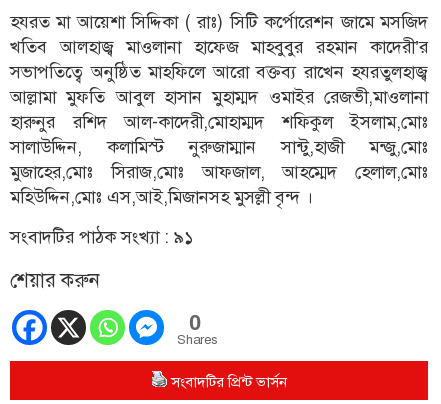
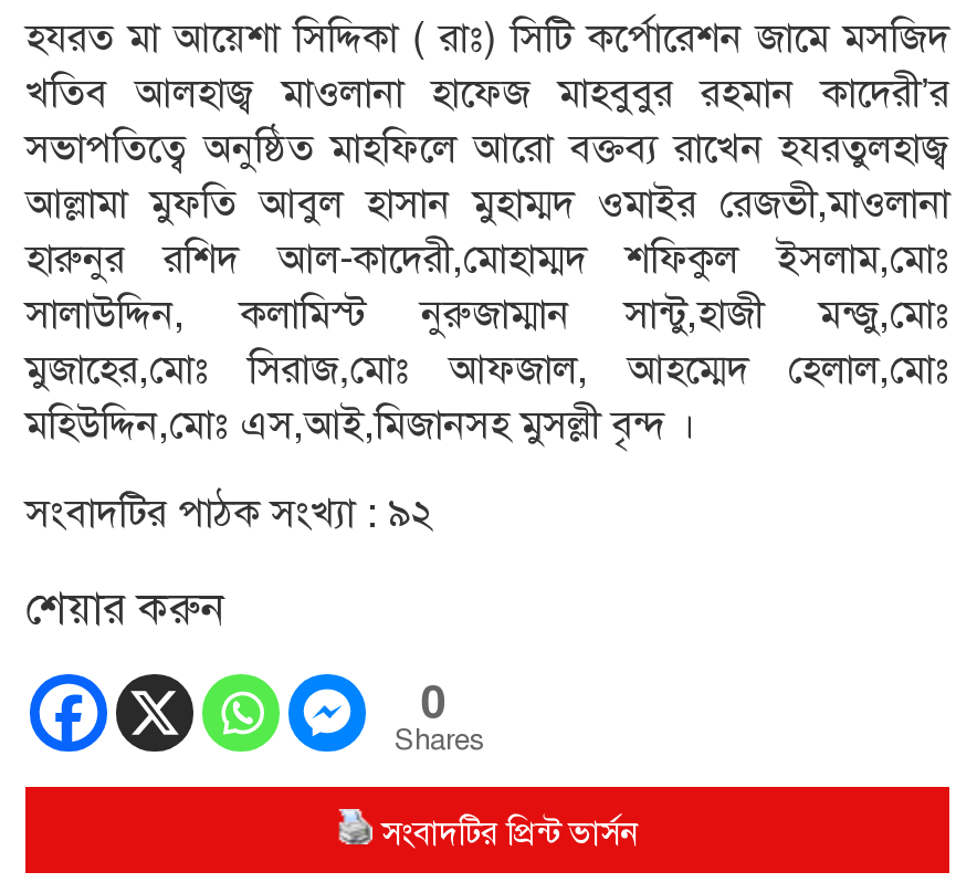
- সংবাদটির পাঠক সংখ্যা : ৯১
+ সংবাদটির পাঠক সংখ্যা : ৯২
